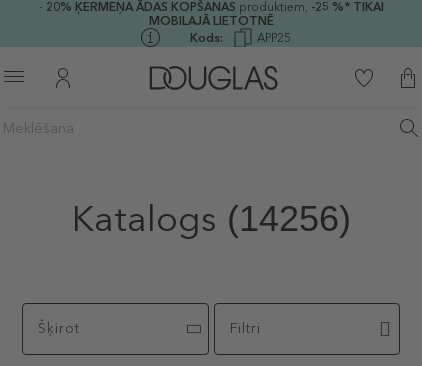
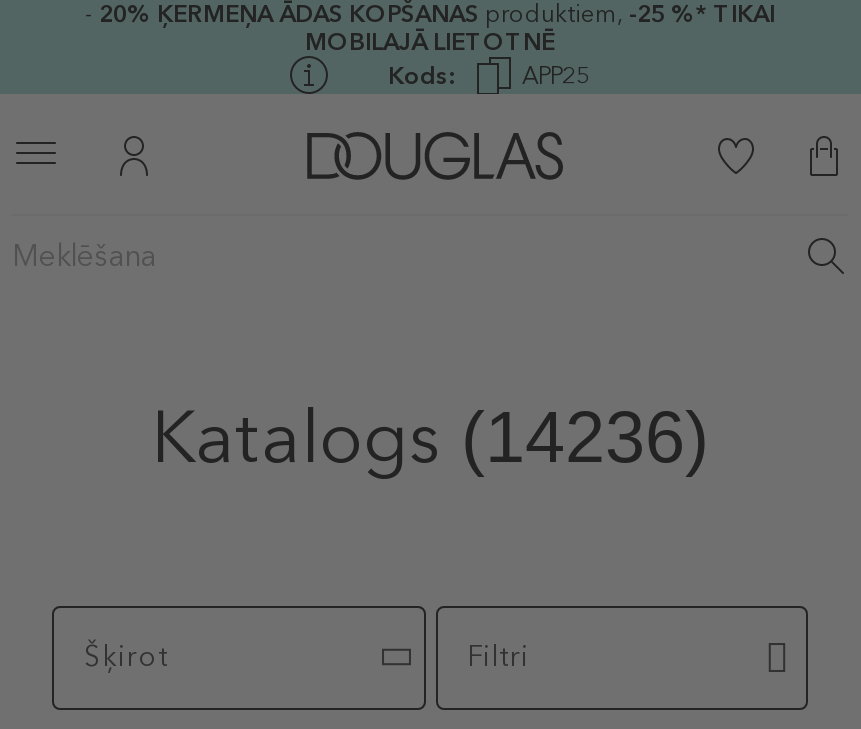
- Katalogs (14256)
+ Katalogs (14236)
